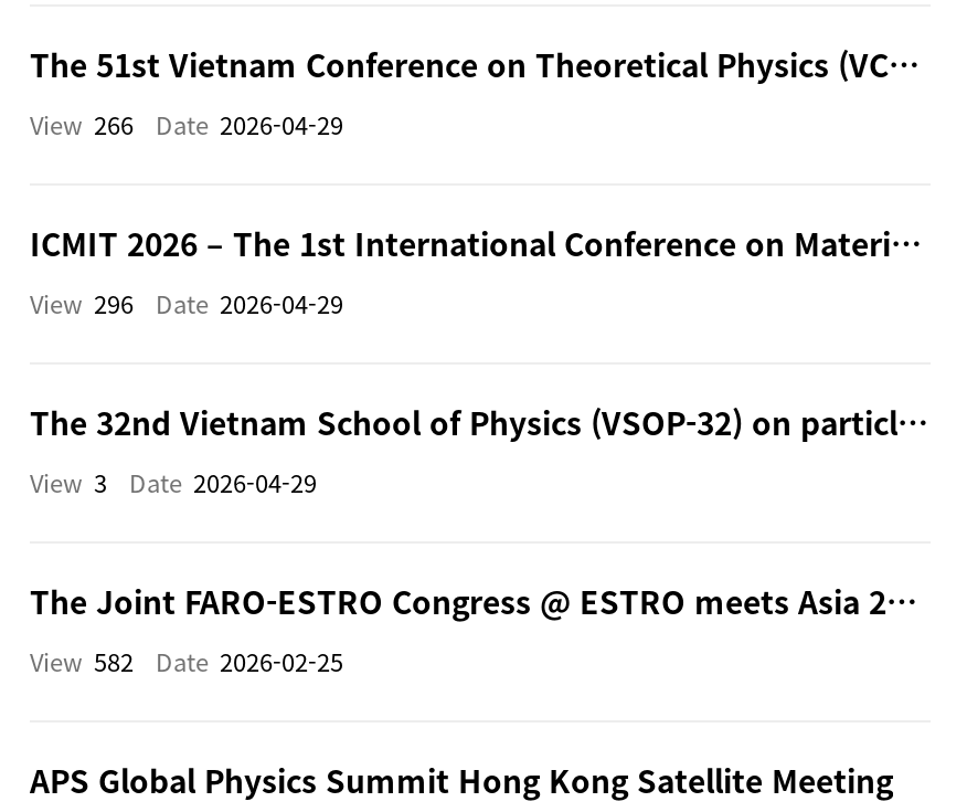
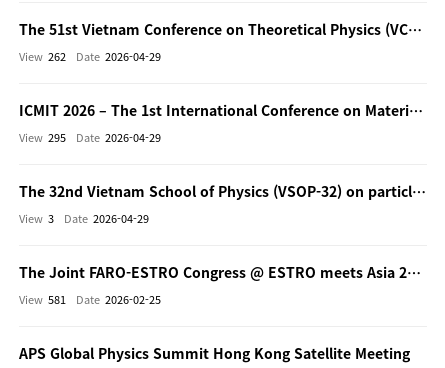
- View 266 Date 2026-04-29
+ View 262 Date 2026-04-29

- View 296 Date 2026-04-29
+ View 295 Date 2026-04-29

- View 582 Date 2026-02-25
+ View 581 Date 2026-02-25
